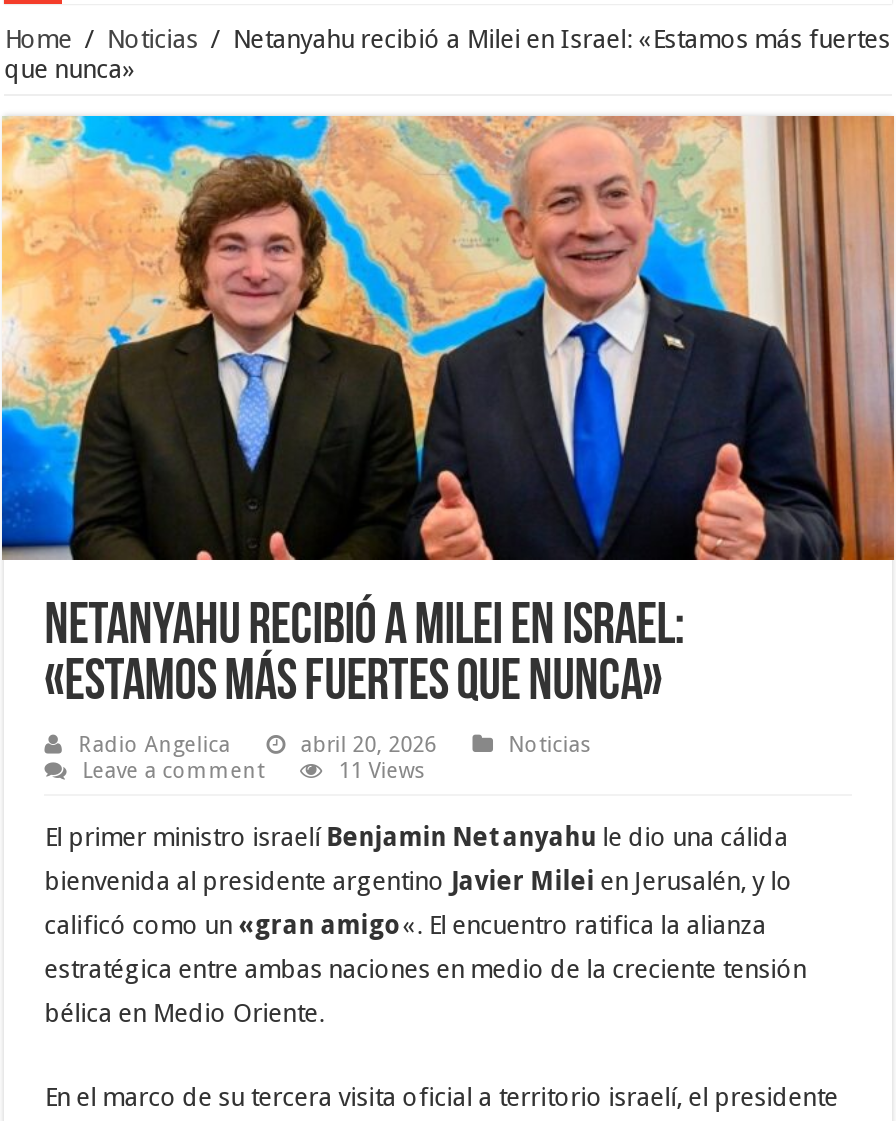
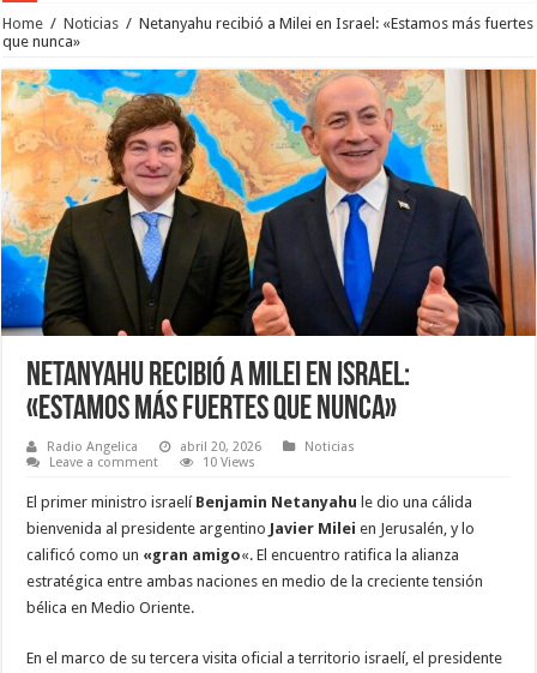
- 11 Views
+ 10 Views
